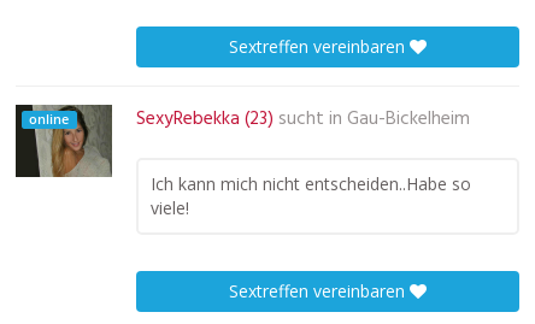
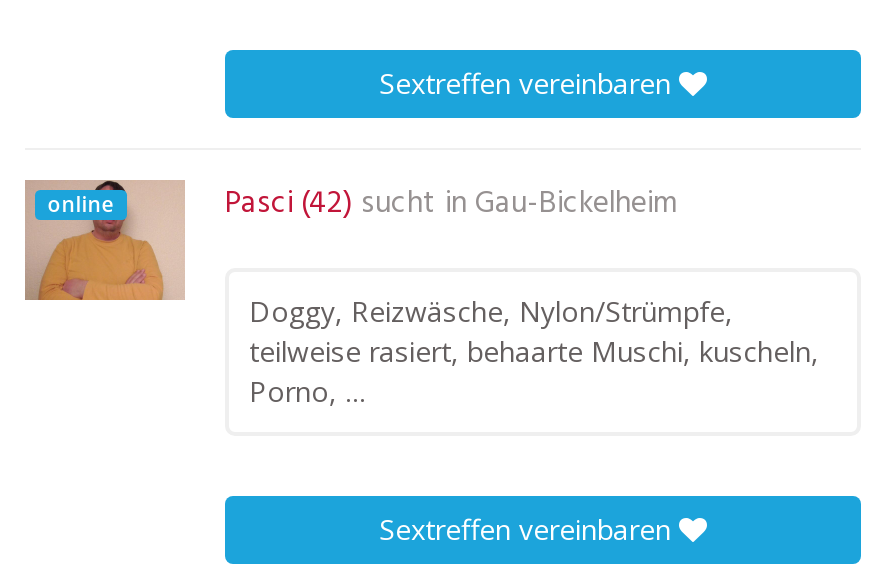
- [image]
- SexyRebekka (23) sucht in Gau-Bickelheim
+ [image]
+ Pasci (42) sucht in Gau-Bickelheim

- Ich kann mich nicht entscheiden..Habe so
- viele!
+ Doggy, Reizwäsche, Nylon/Strümpfe,
+ teilweise rasiert, behaarte Muschi, kuscheln,
+ Porno, …
